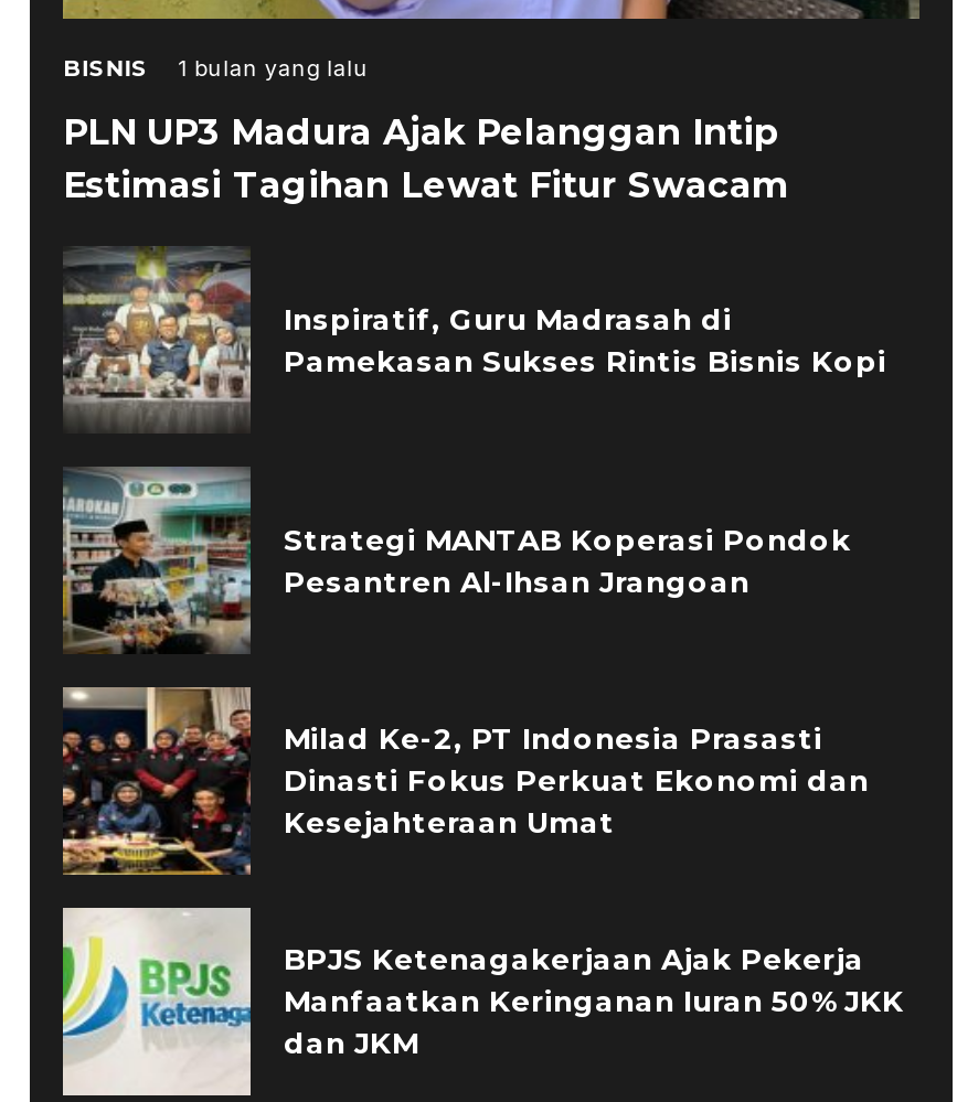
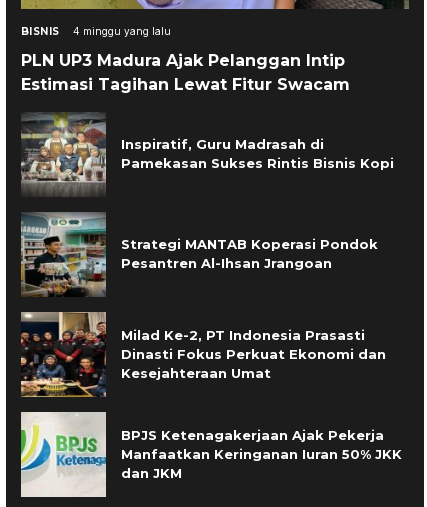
- 1 bulan yang lalu
+ 4 minggu yang lalu
